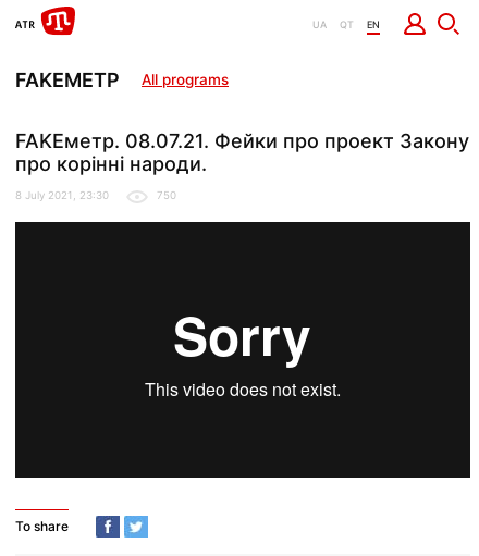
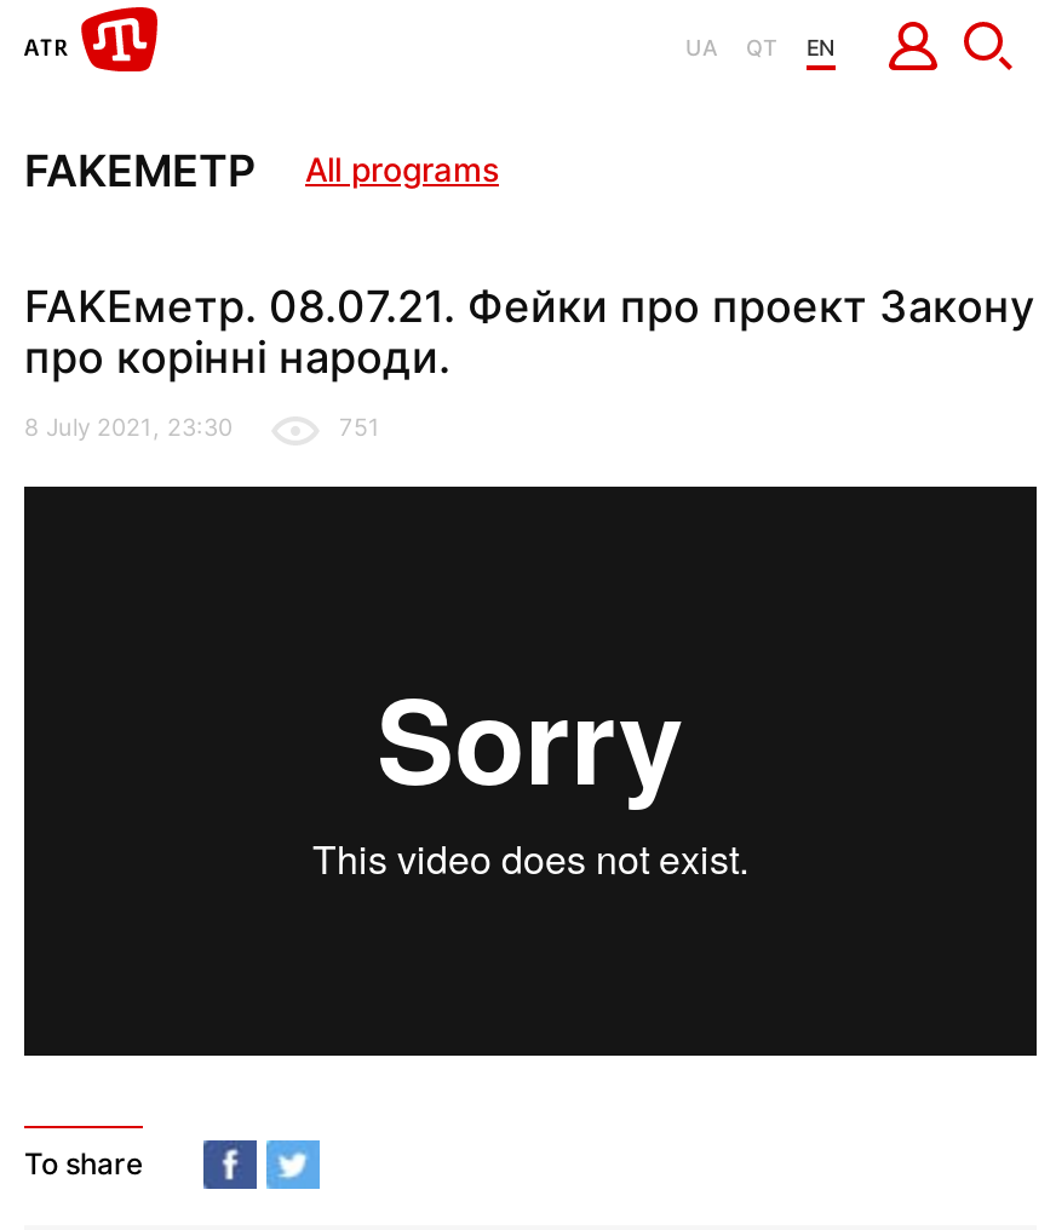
- 750
+ 751
